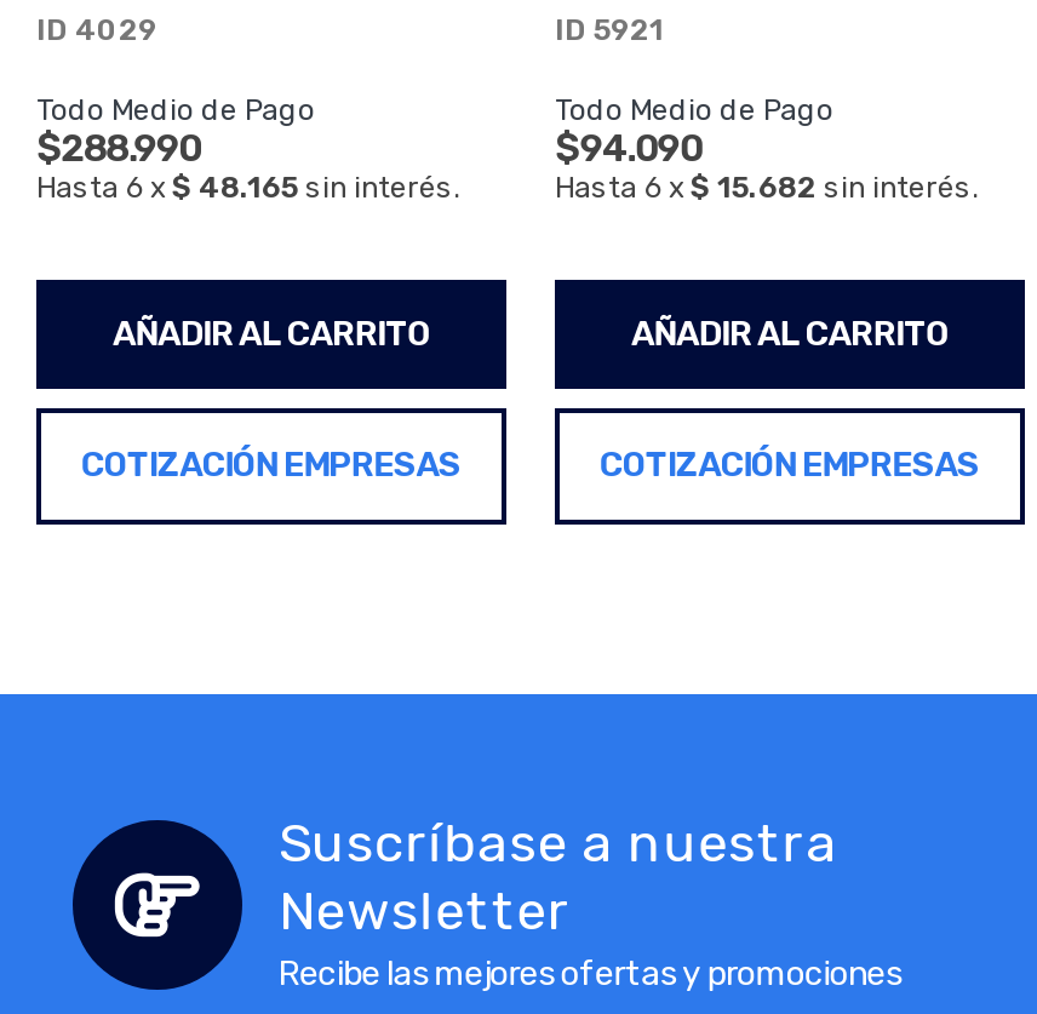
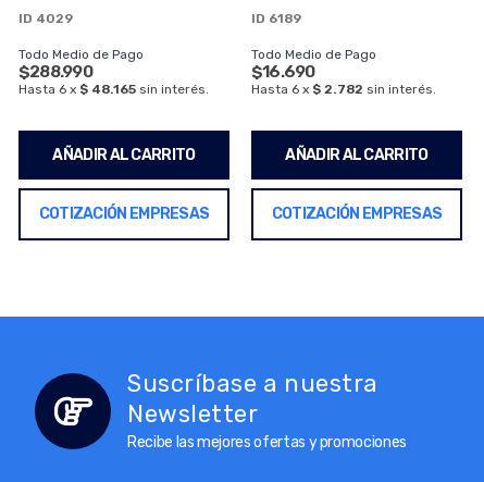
- ID 5921
+ ID 6189

- $94.090
+ $16.690

- Hasta 6 x $ 15.682 sin interés.
+ Hasta 6 x $ 2.782 sin interés.
